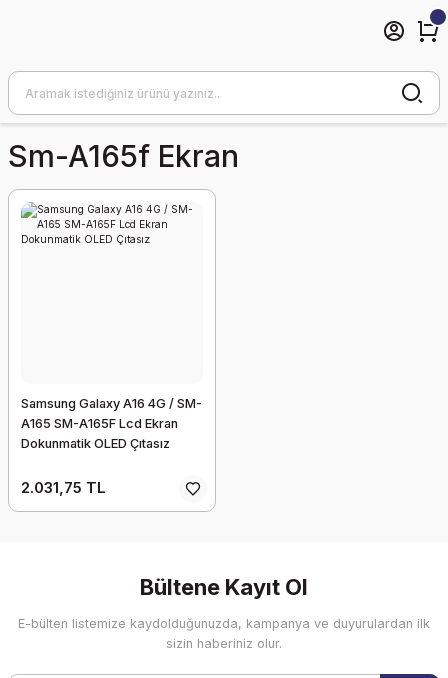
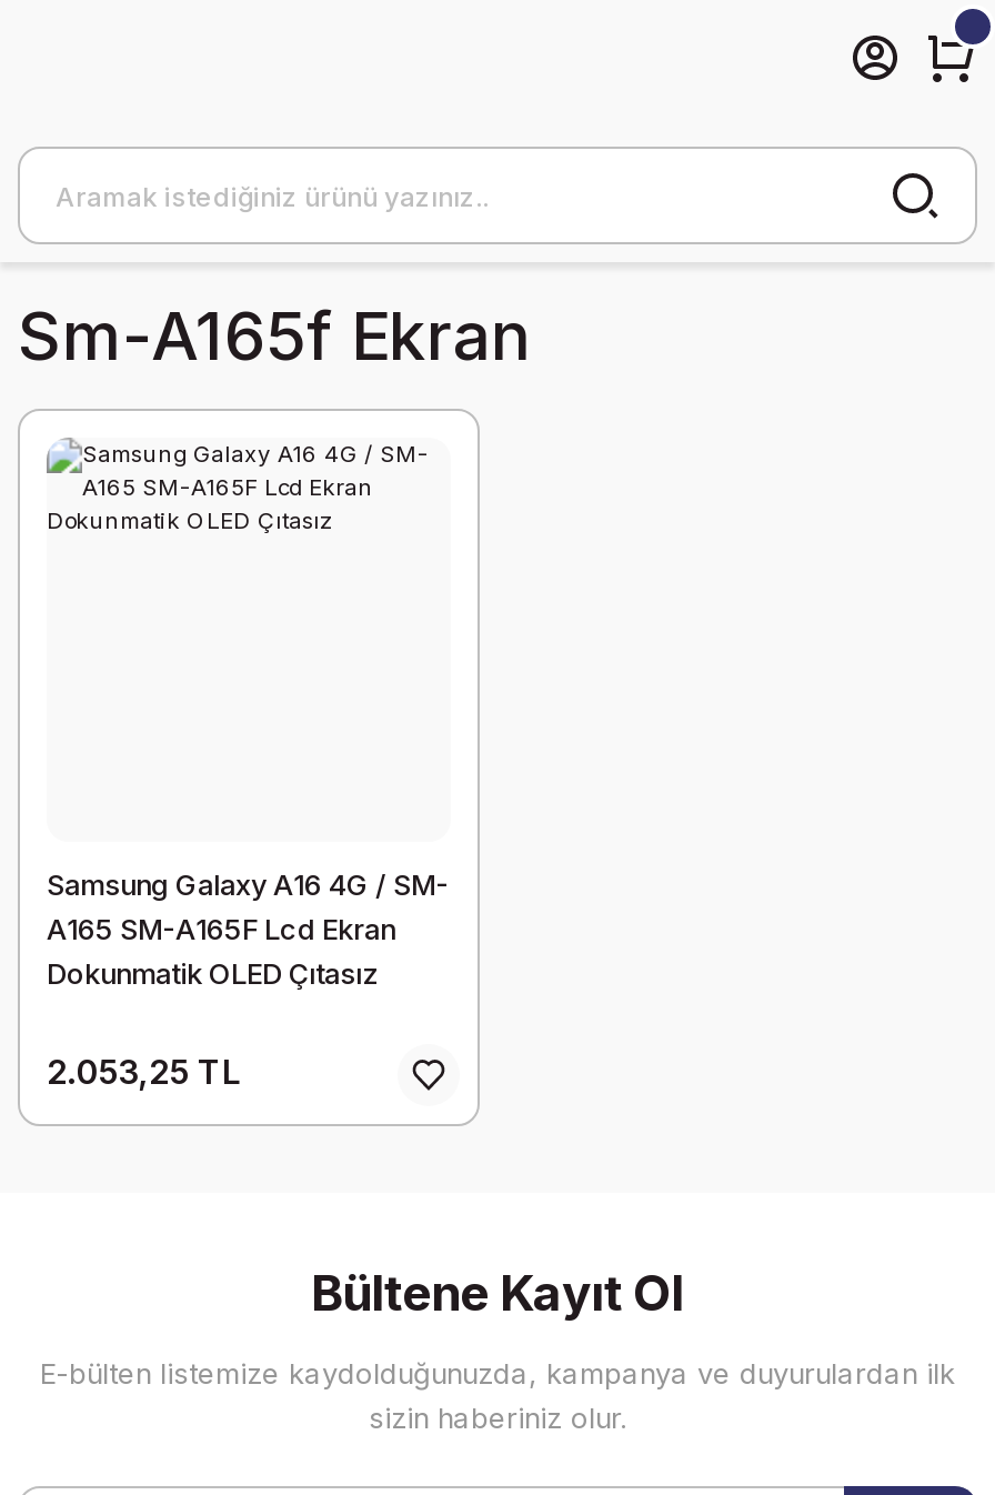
- 2.031,75 TL
+ 2.053,25 TL
